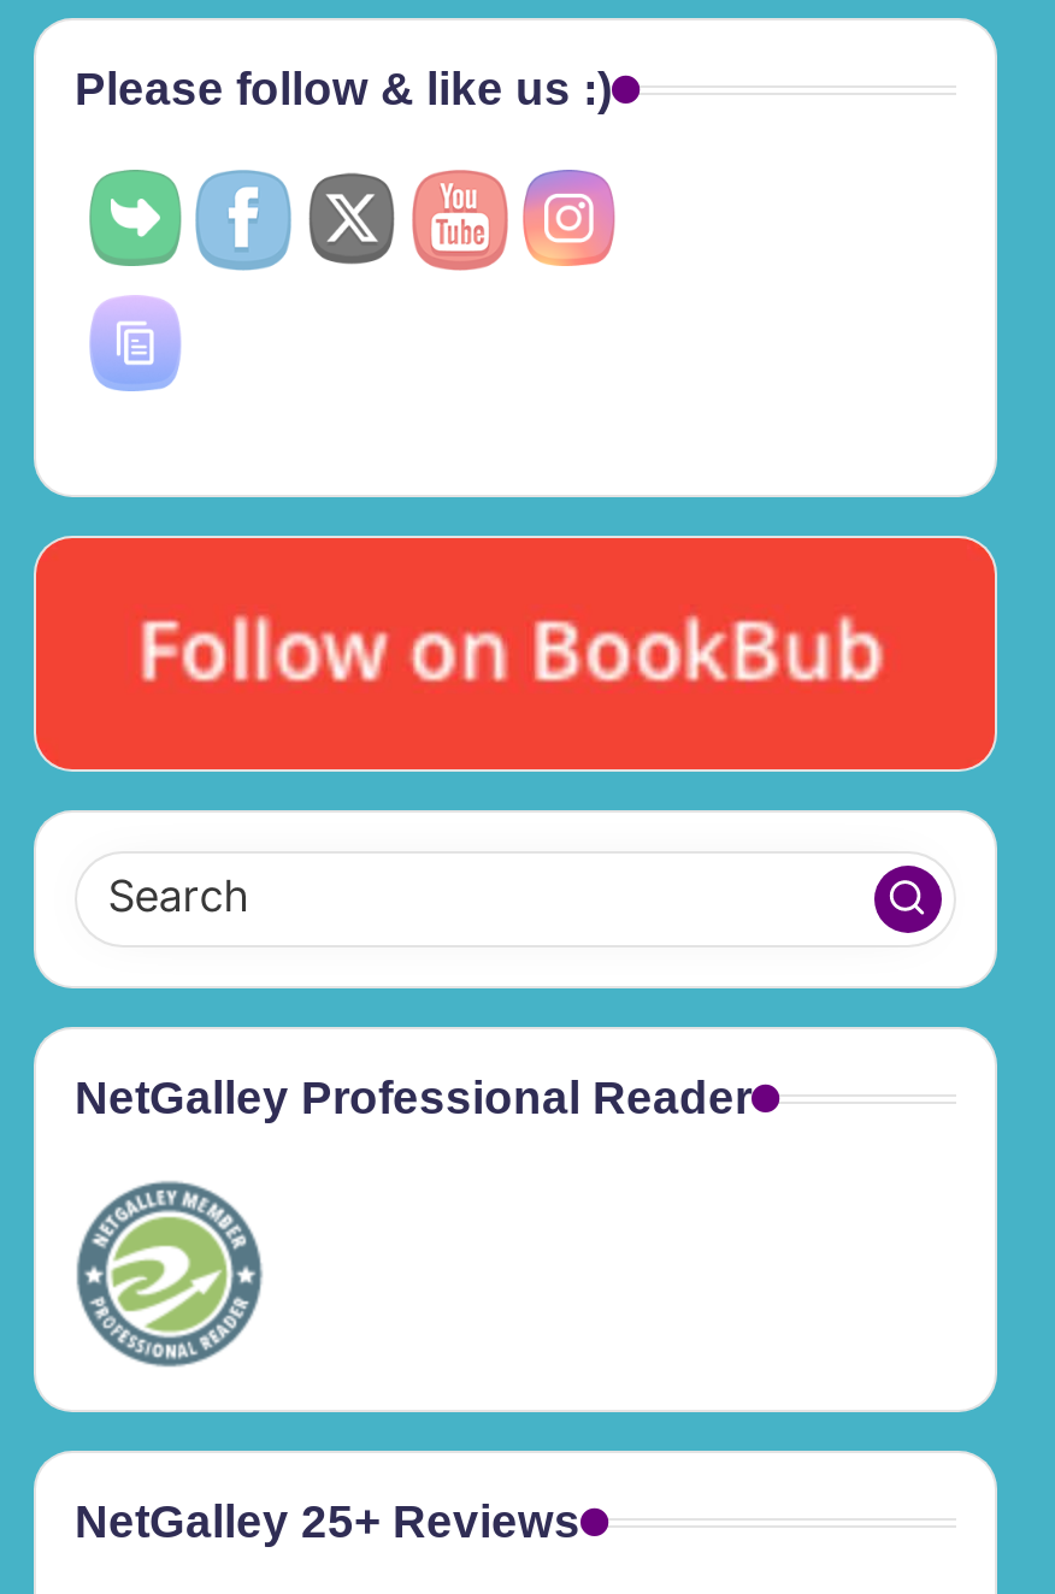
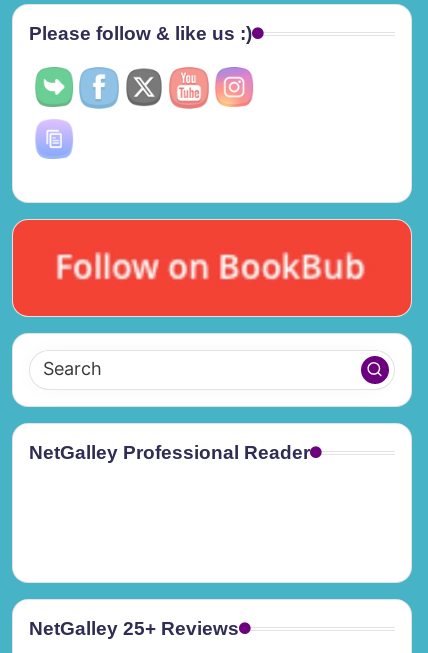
- [image]
